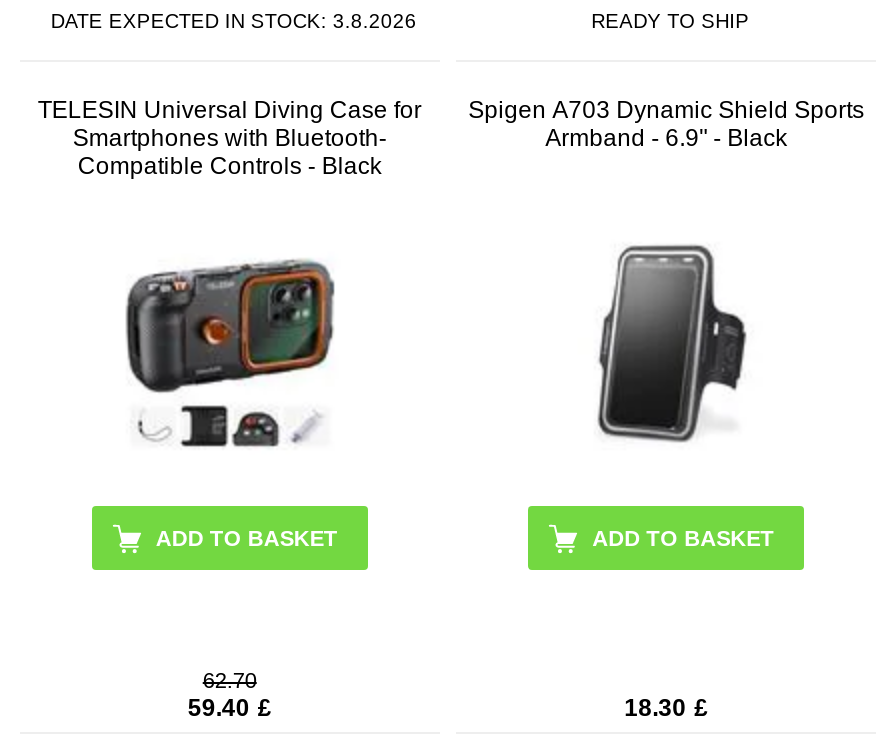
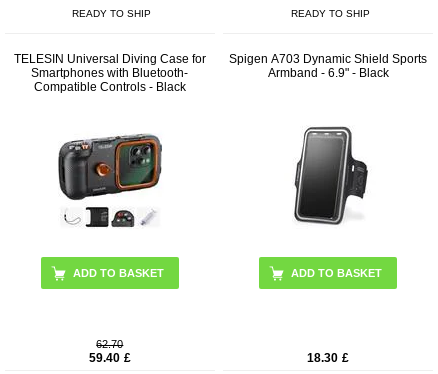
- DATE EXPECTED IN STOCK: 3.8.2026
+ READY TO SHIP
